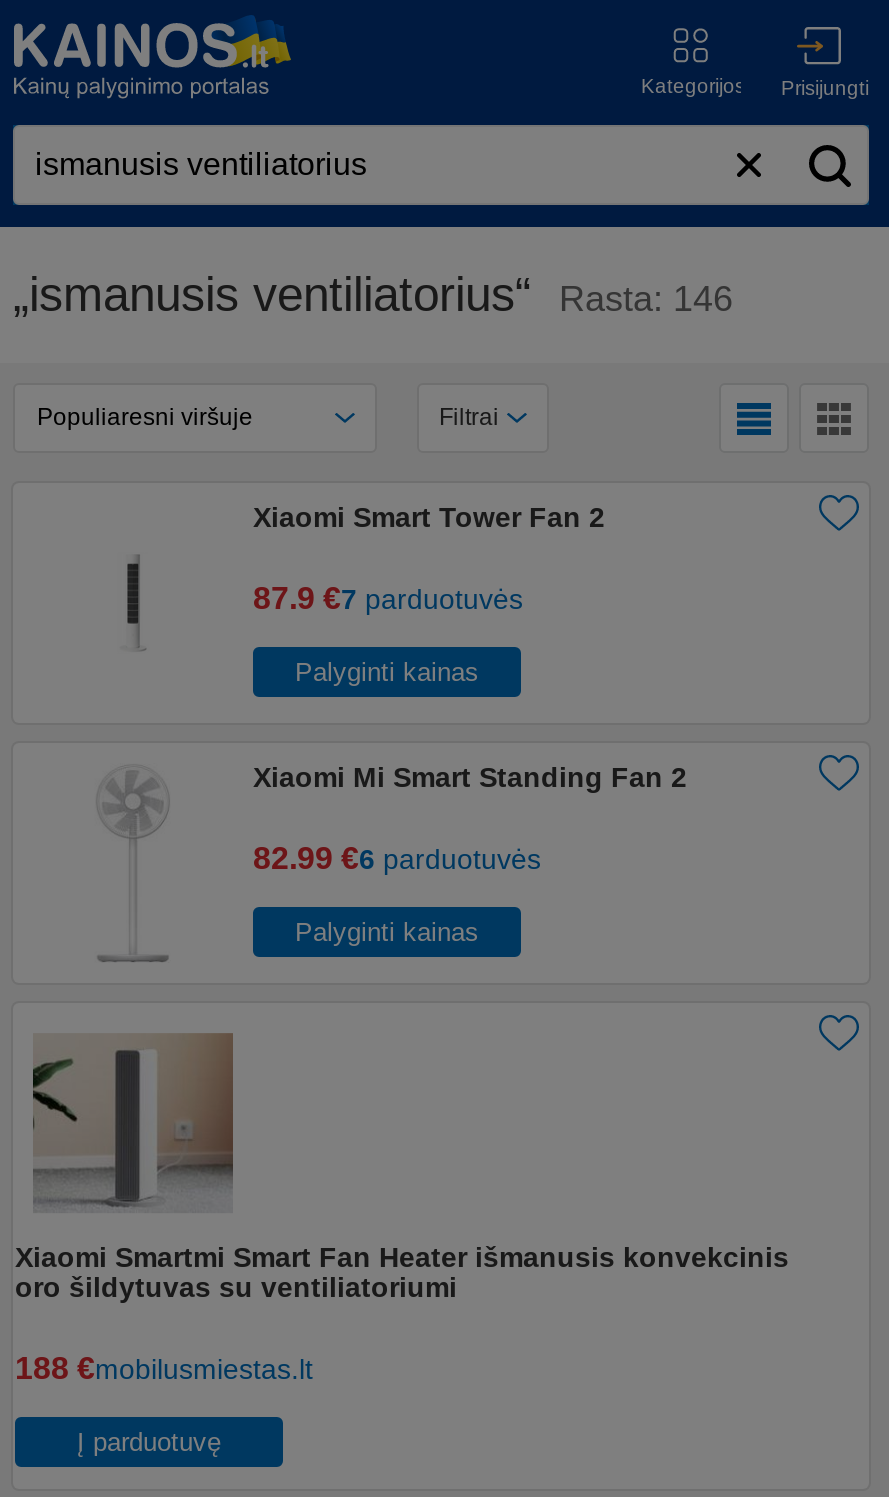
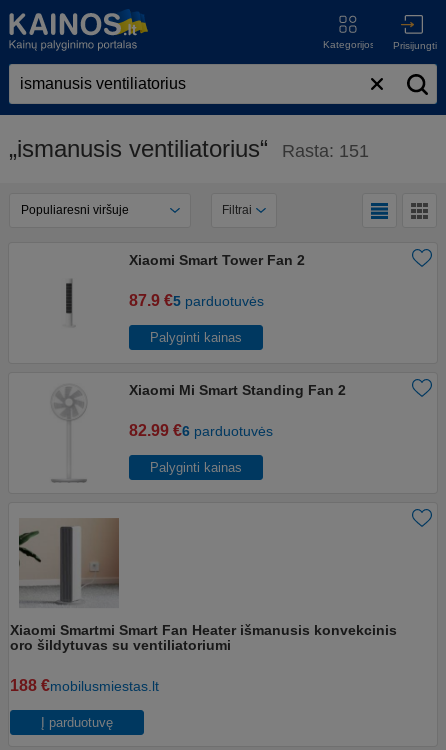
- „ismanusis ventiliatorius“ Rasta: 146
+ „ismanusis ventiliatorius“ Rasta: 151

- 87.9 €7 parduotuvės
+ 87.9 €5 parduotuvės
